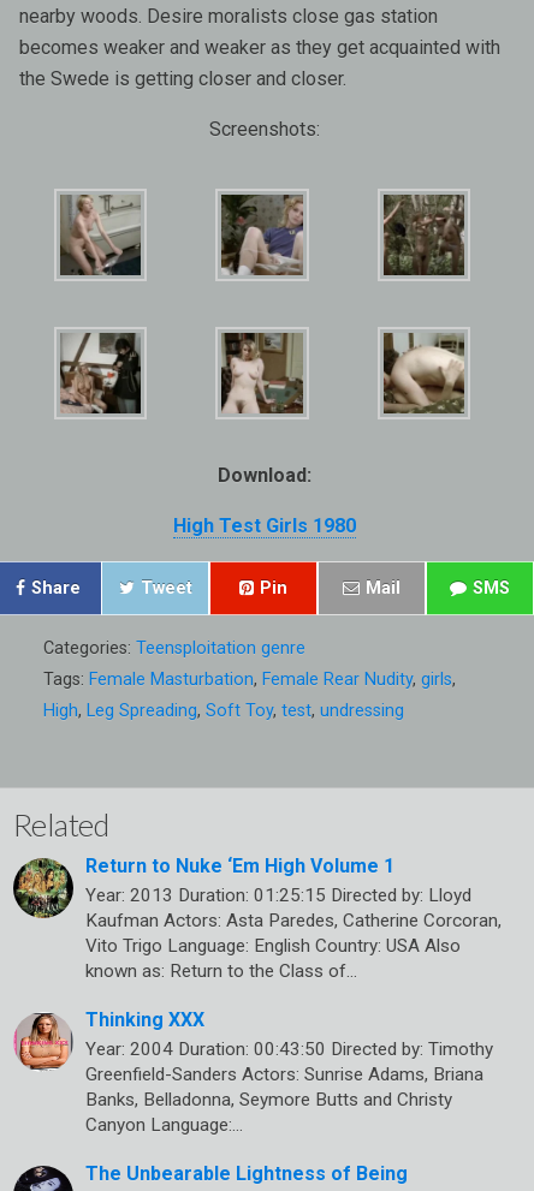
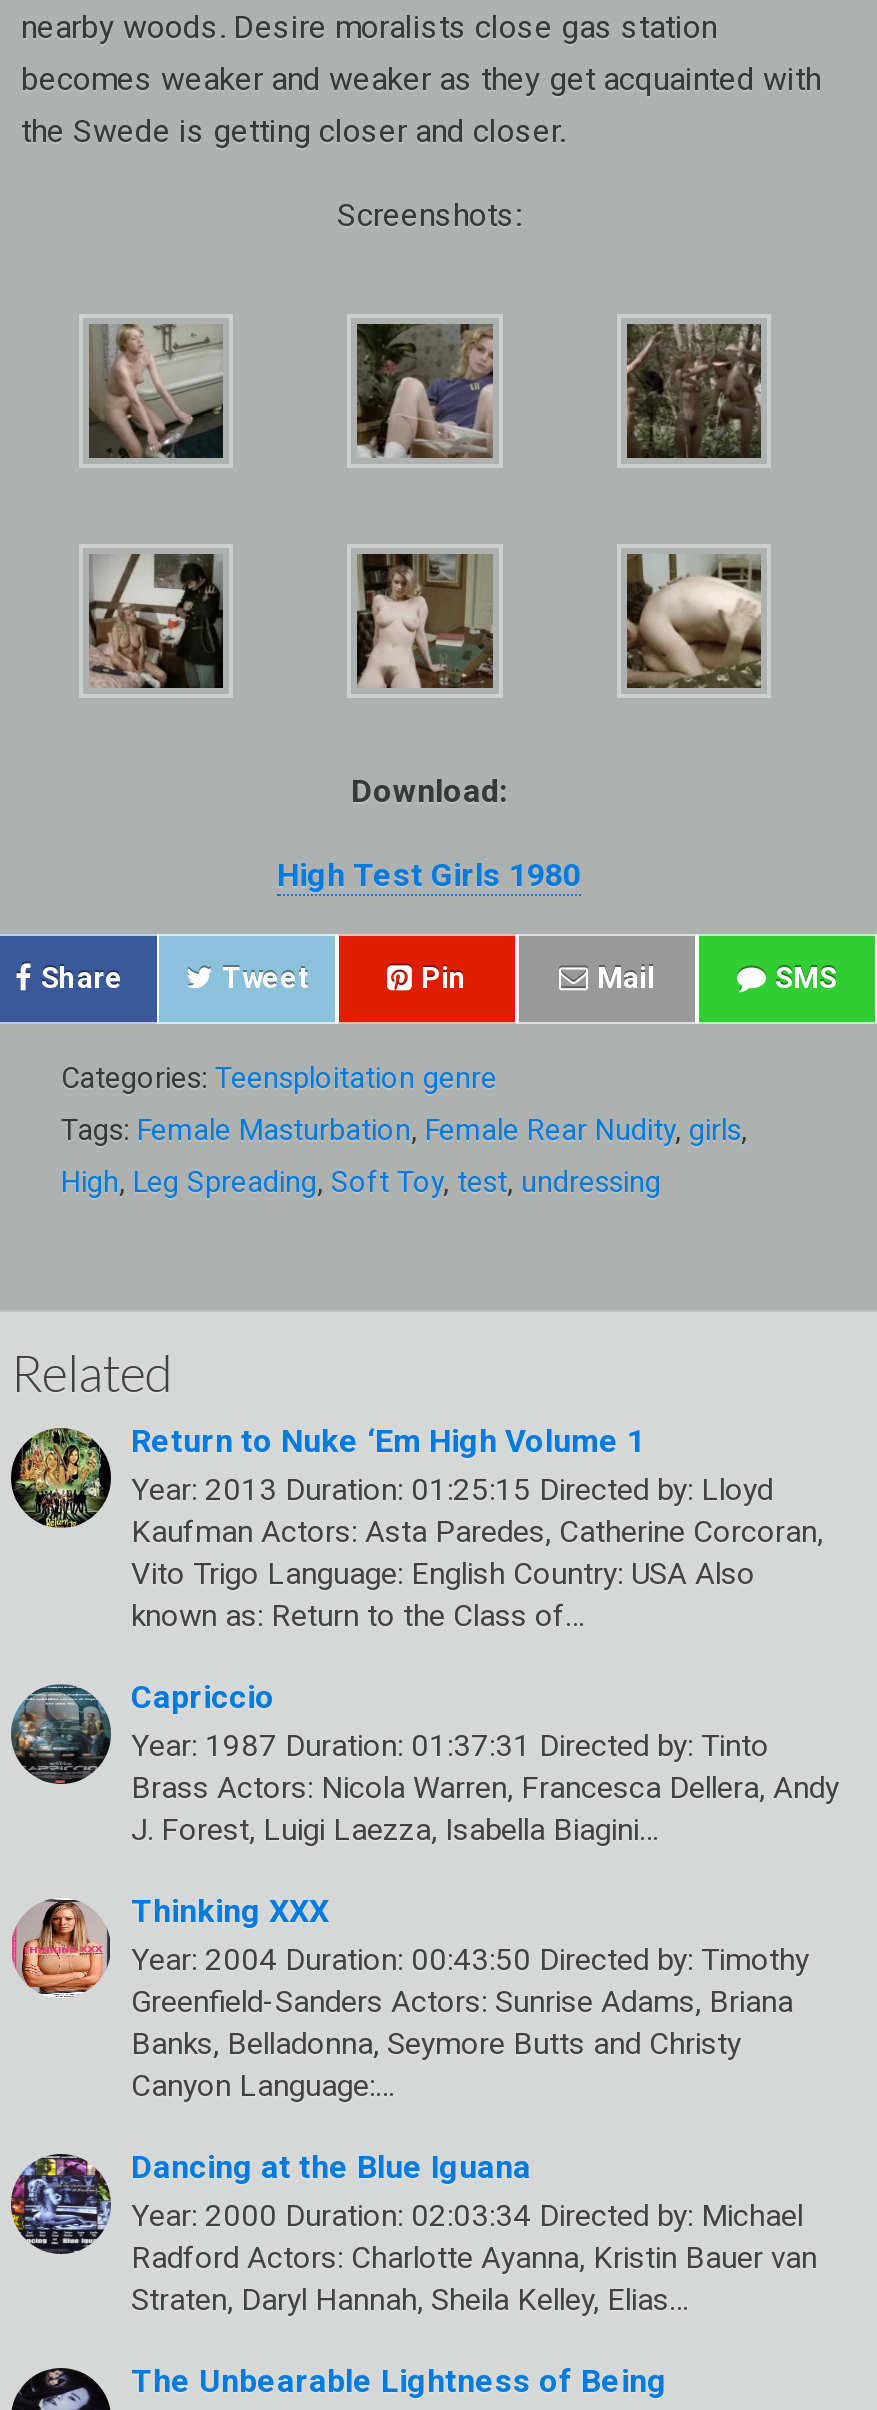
+ [image]
+ Capriccio
+ Year: 1987 Duration: 01:37:31 Directed by: Tinto
+ Brass Actors: Nicola Warren, Francesca Dellera, Andy
+ J. Forest, Luigi Laezza, Isabella Biagini…

+ [image]
+ Dancing at the Blue Iguana
+ Year: 2000 Duration: 02:03:34 Directed by: Michael
+ Radford Actors: Charlotte Ayanna, Kristin Bauer van
+ Straten, Daryl Hannah, Sheila Kelley, Elias…
